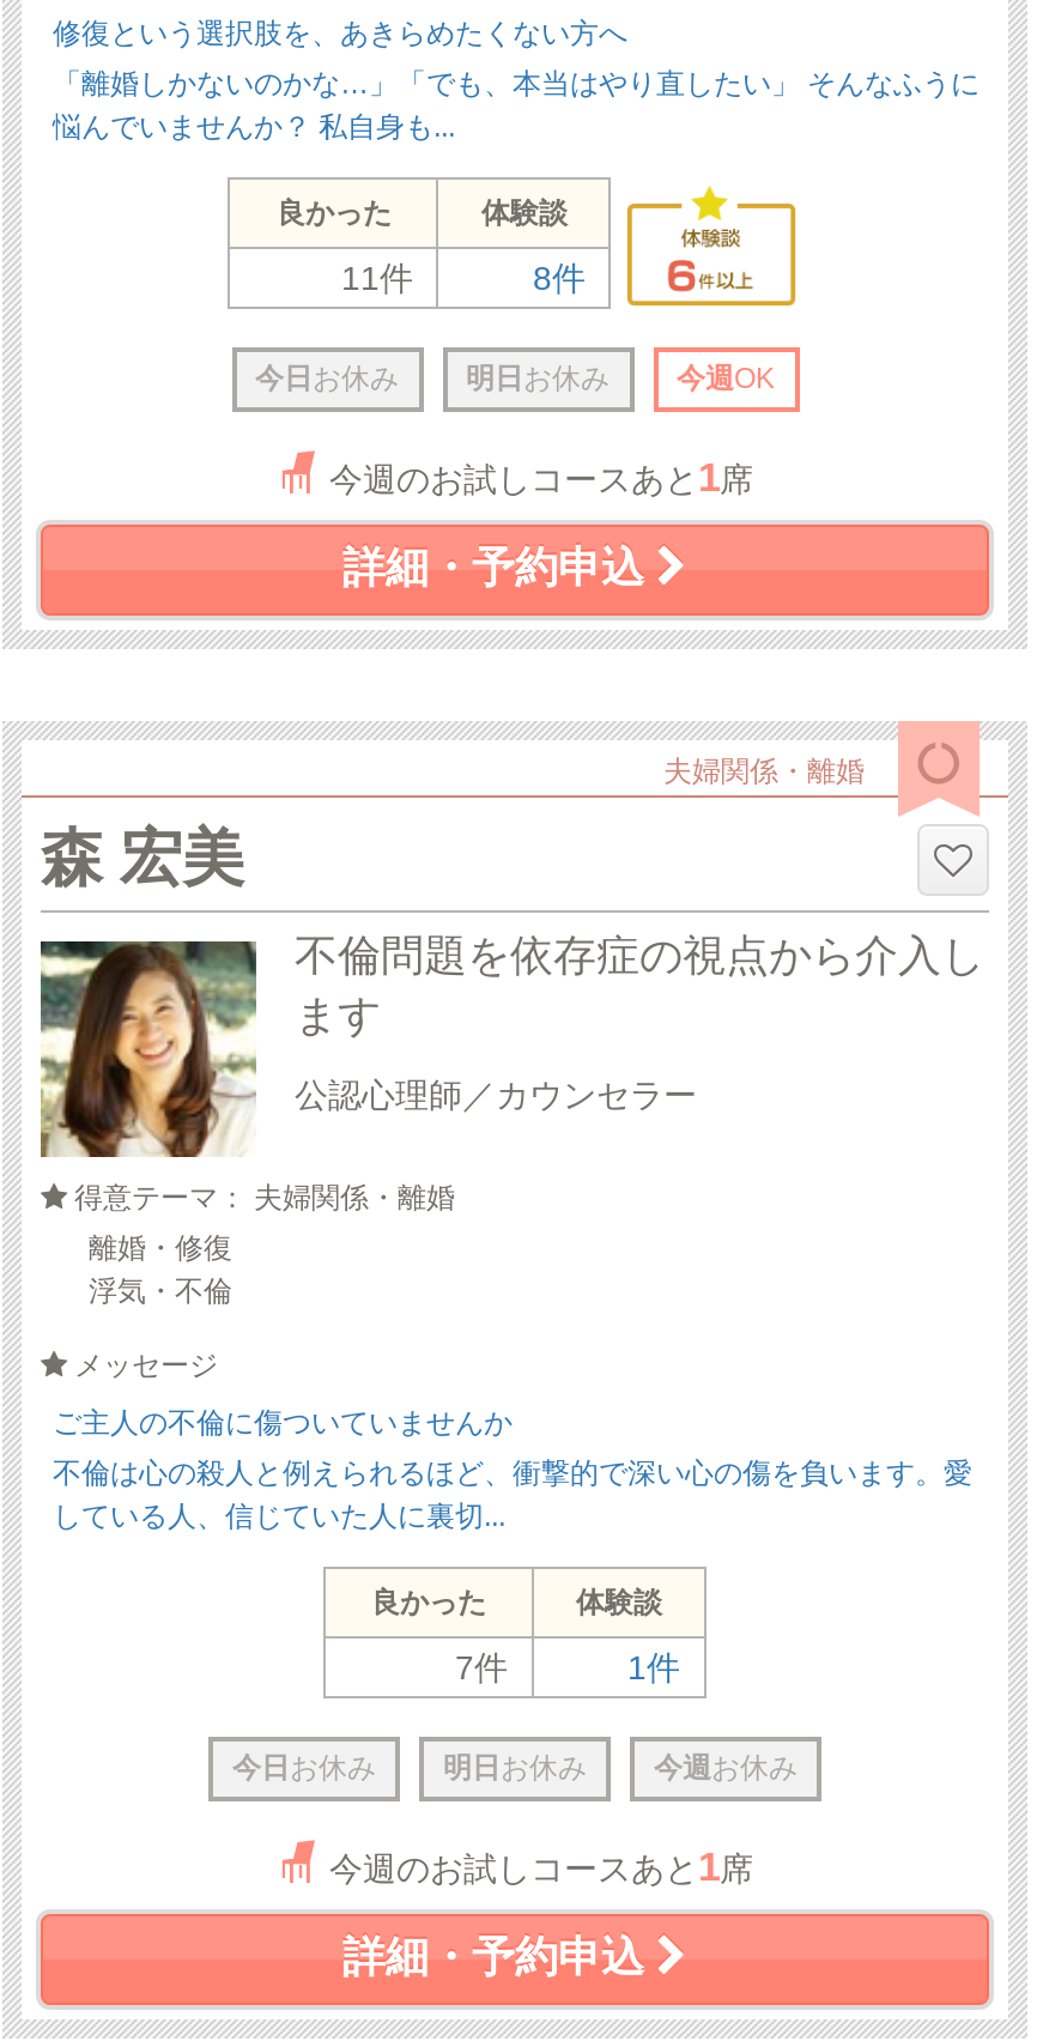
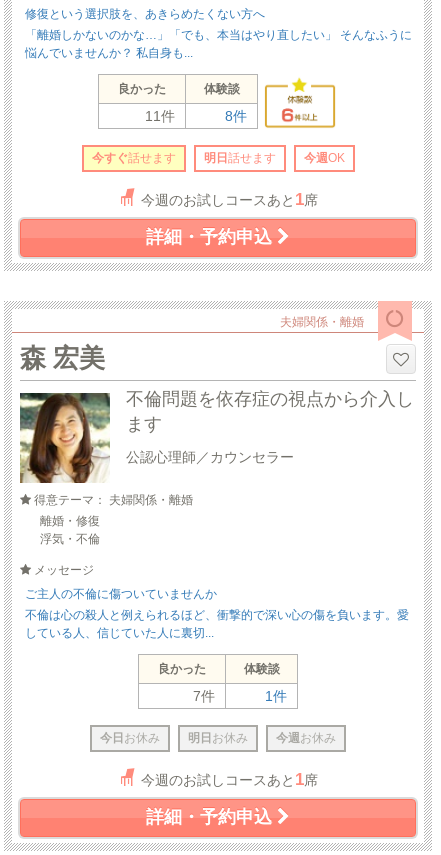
- 今日お休み
- 明日お休み
+ 今すぐ話せます
+ 明日話せます
